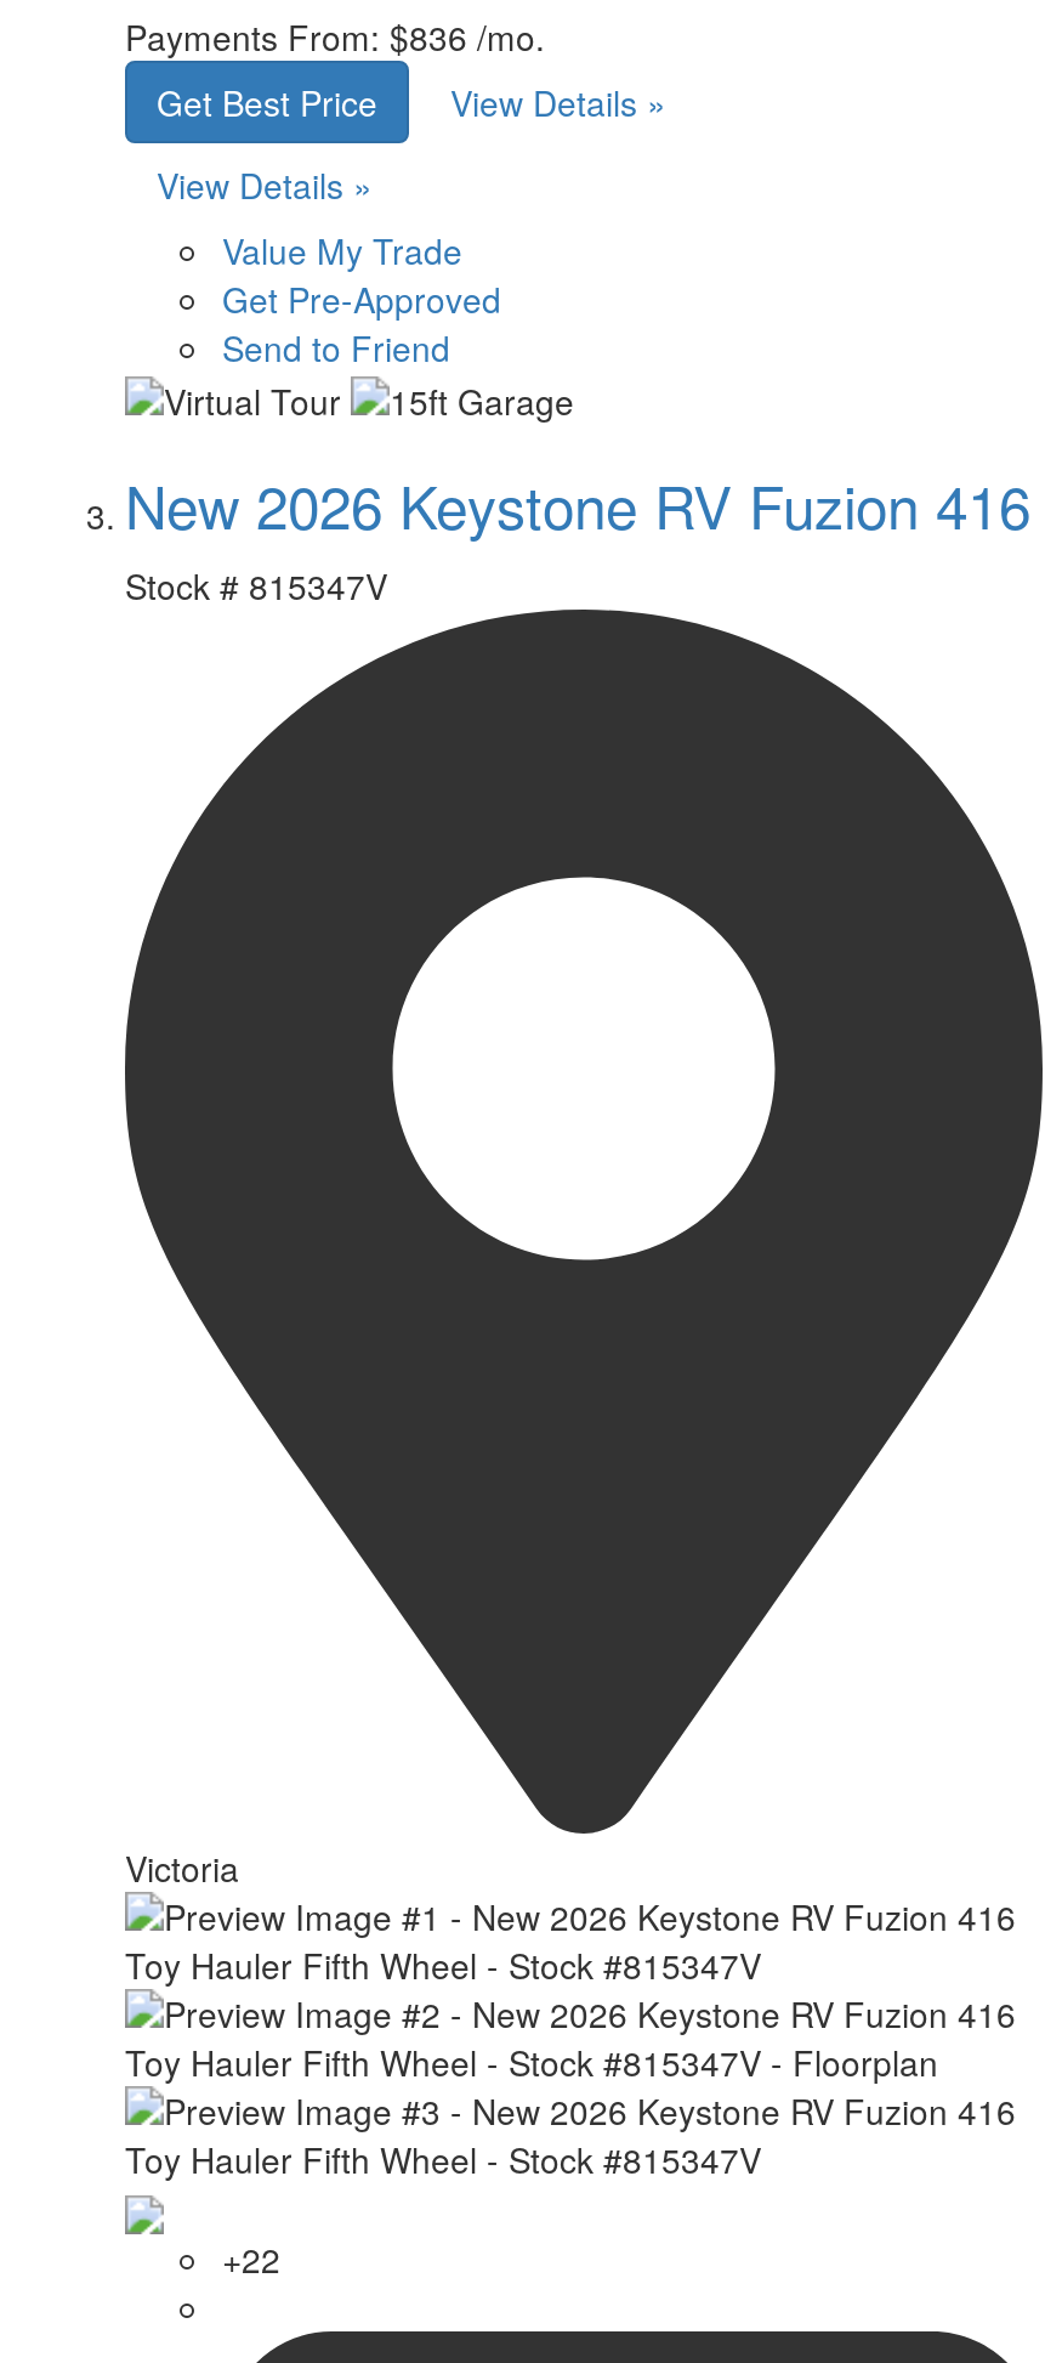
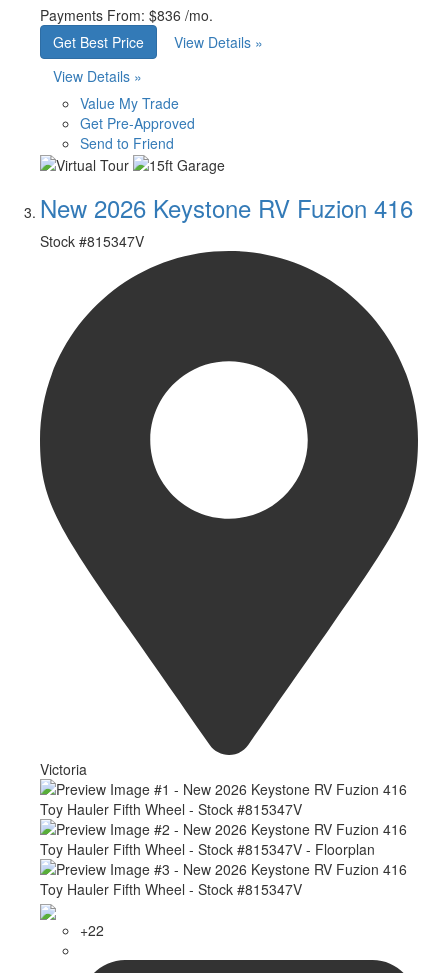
- Stock # 815347V
+ Stock #815347V
